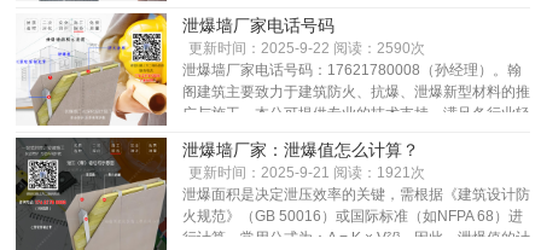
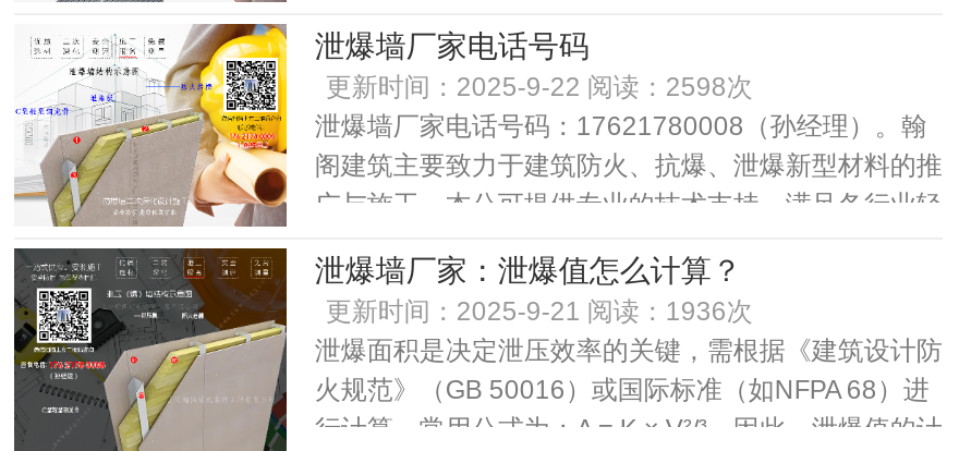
- 更新时间：2025-9-22 阅读：2590次
+ 更新时间：2025-9-22 阅读：2598次

- 更新时间：2025-9-21 阅读：1921次
+ 更新时间：2025-9-21 阅读：1936次
